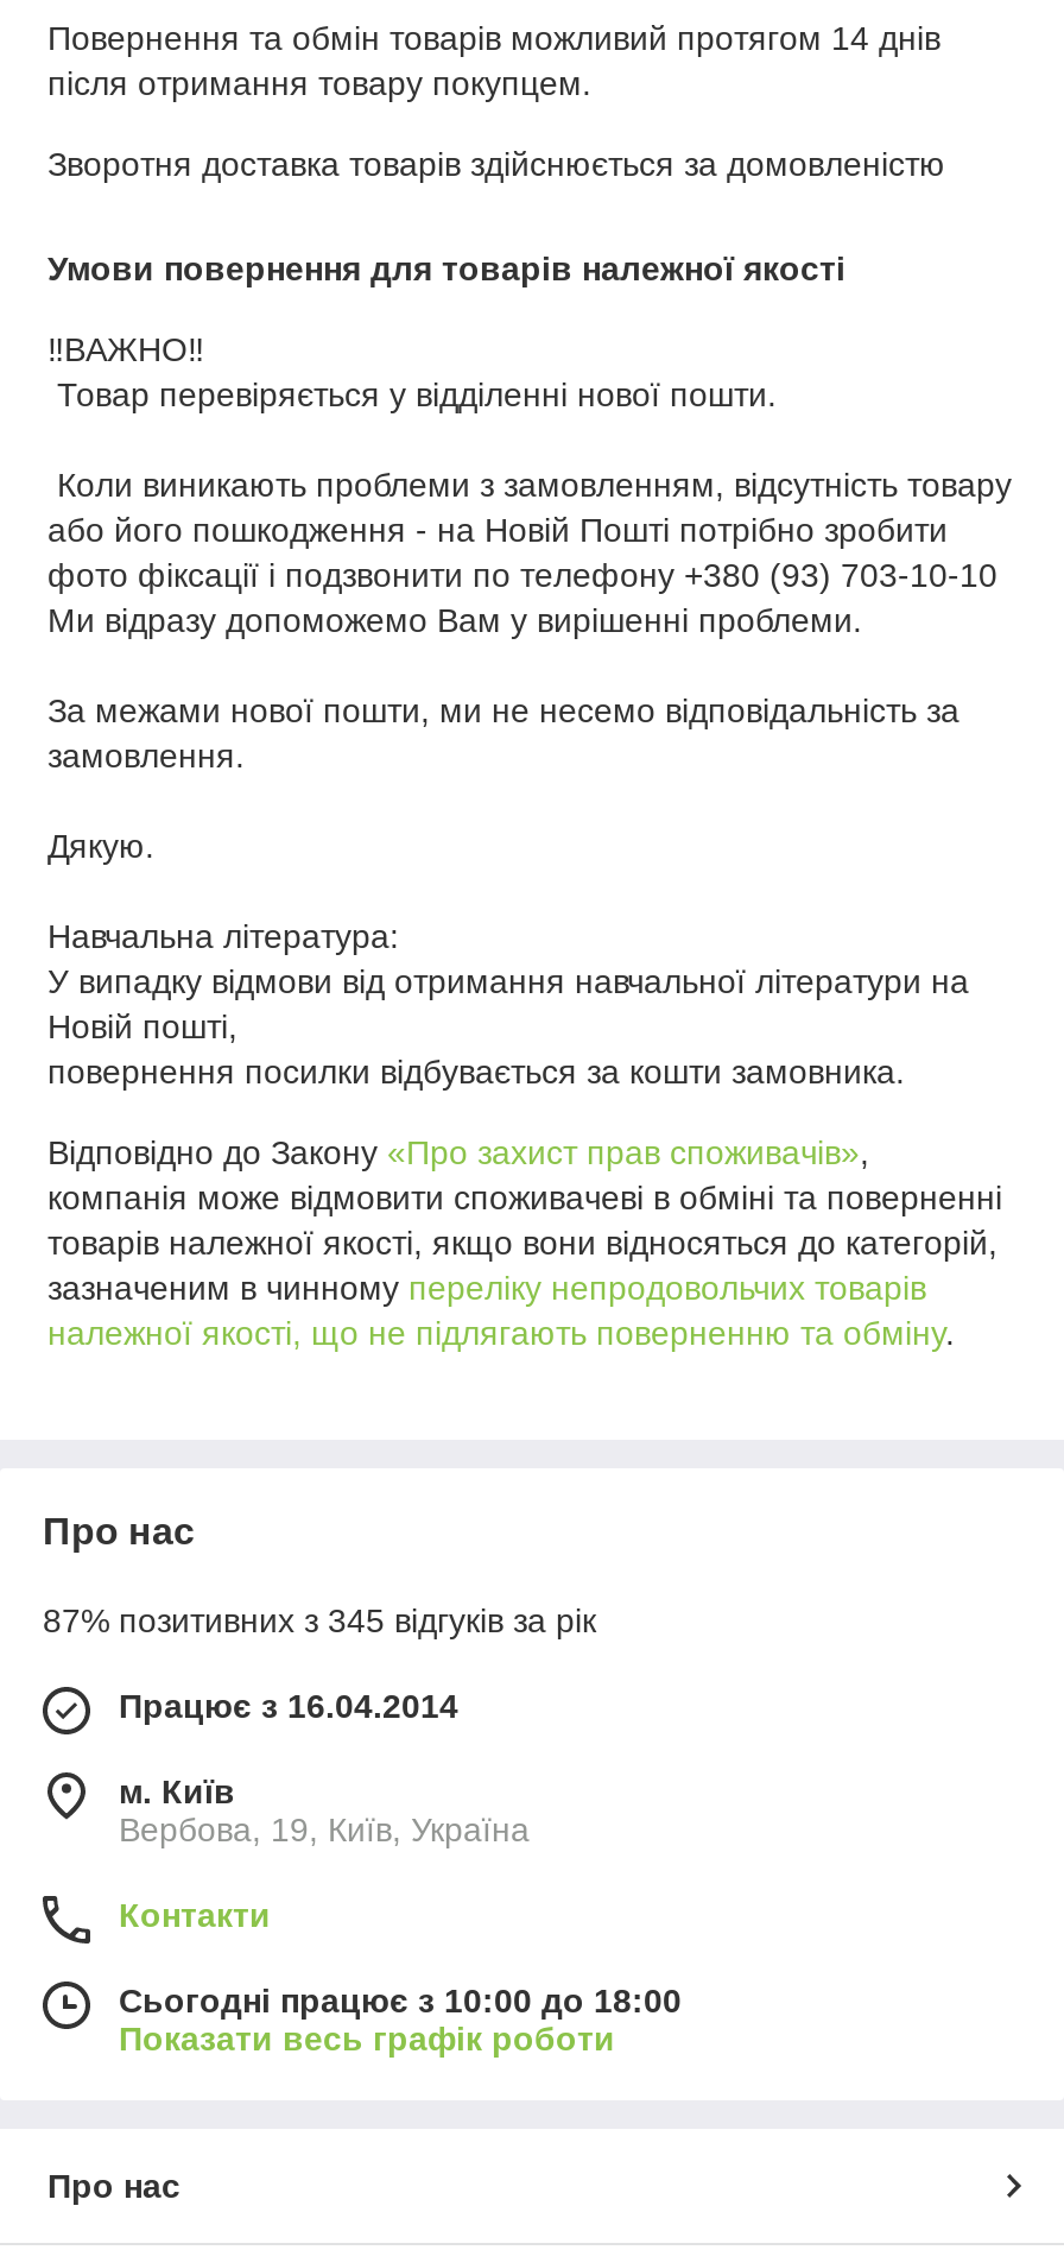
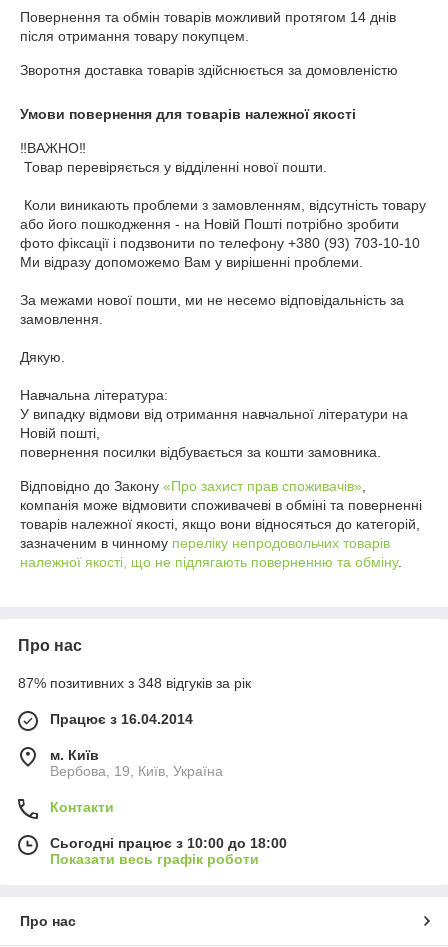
- 87% позитивних з 345 відгуків за рік
+ 87% позитивних з 348 відгуків за рік
